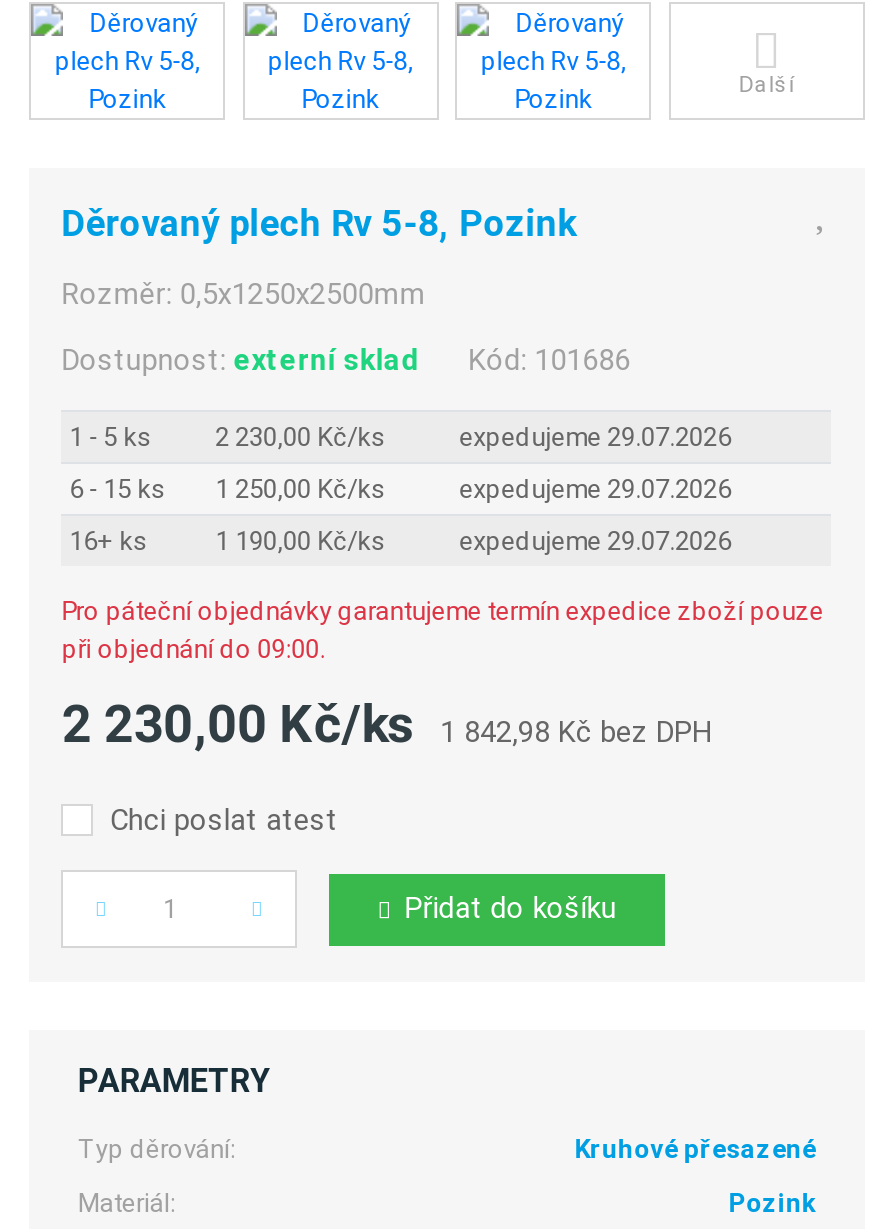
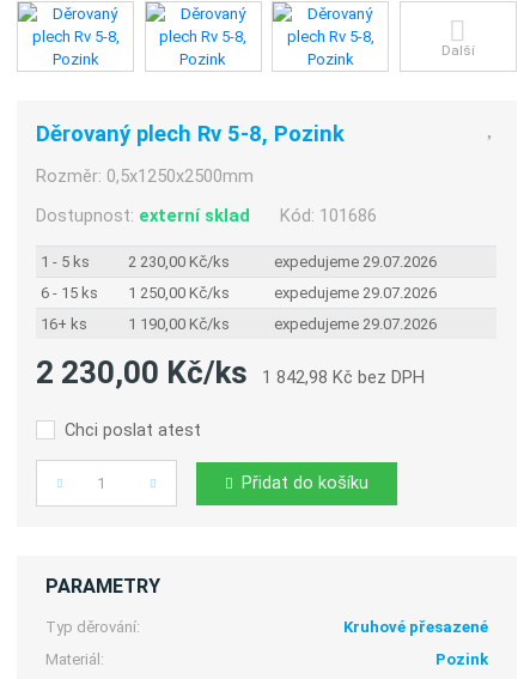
- Pro páteční objednávky garantujeme termín expedice zboží pouze
- při objednání do 09:00.
